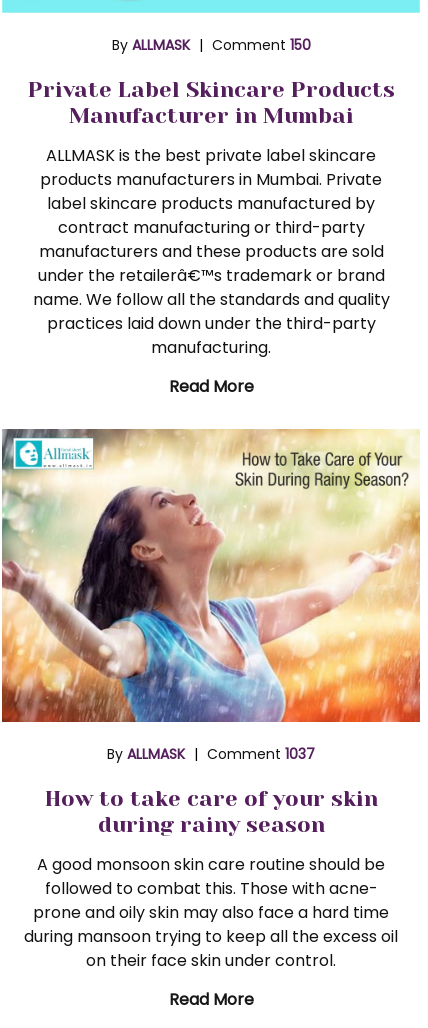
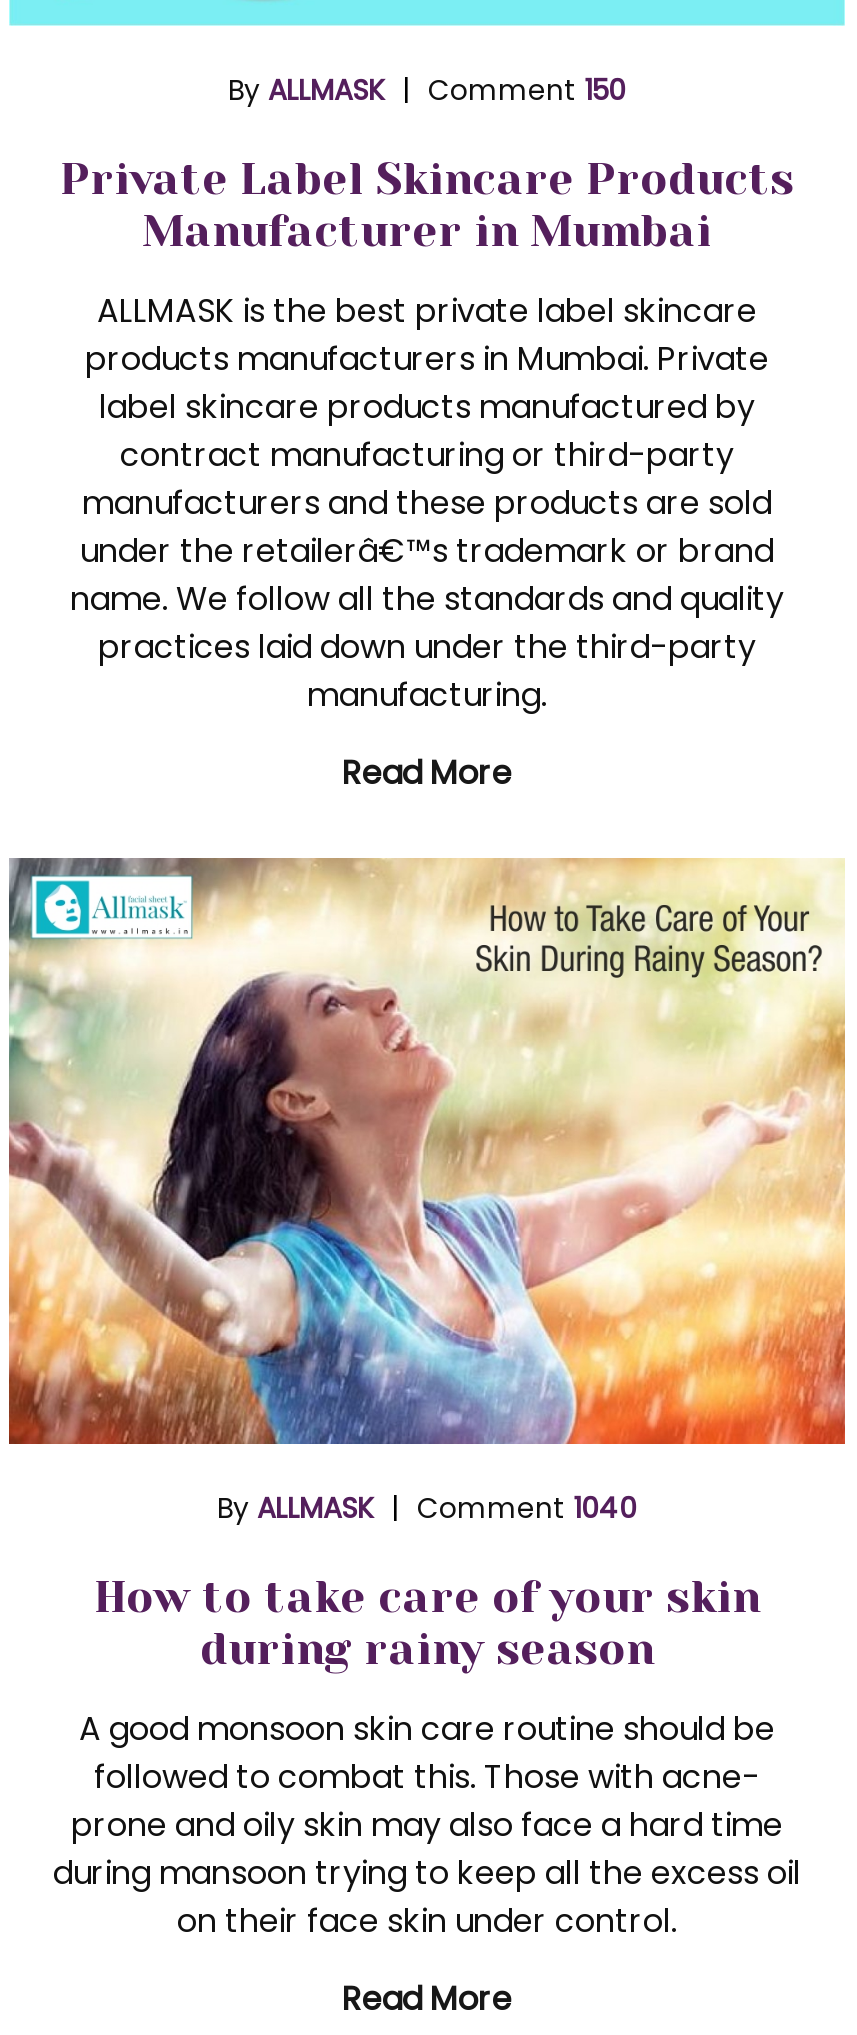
- By ALLMASK Comment 1037
+ By ALLMASK Comment 1040
